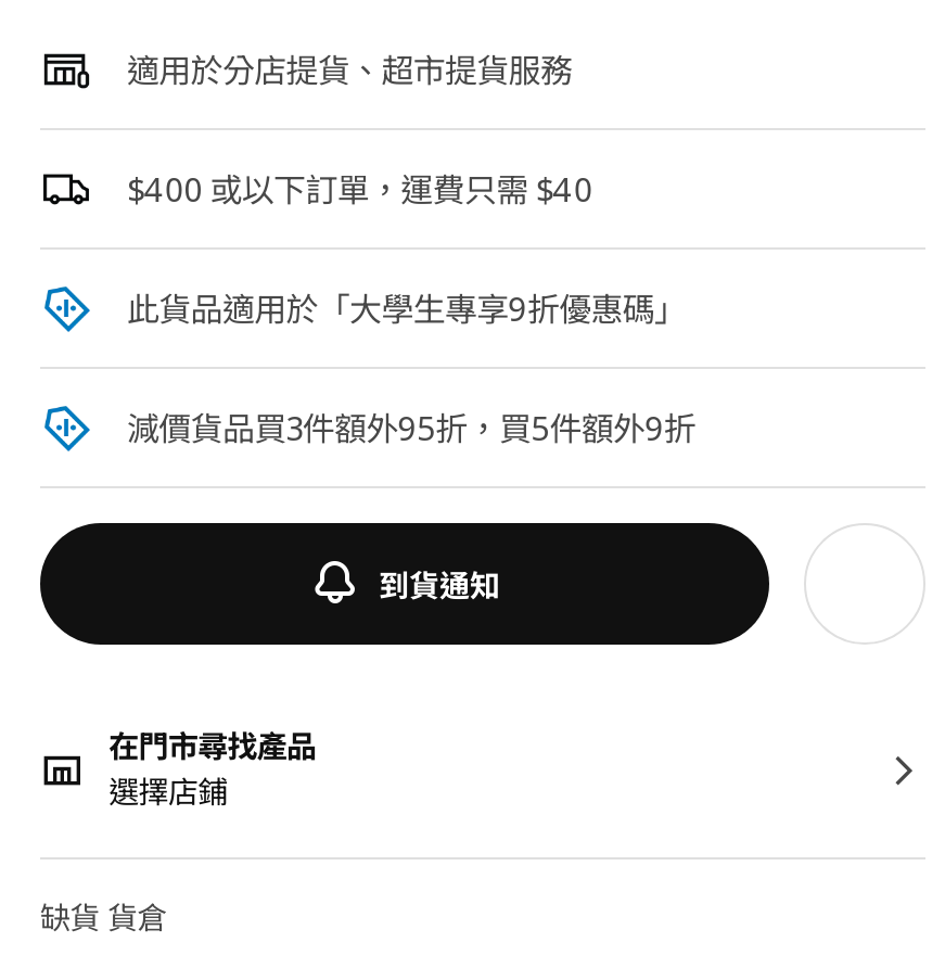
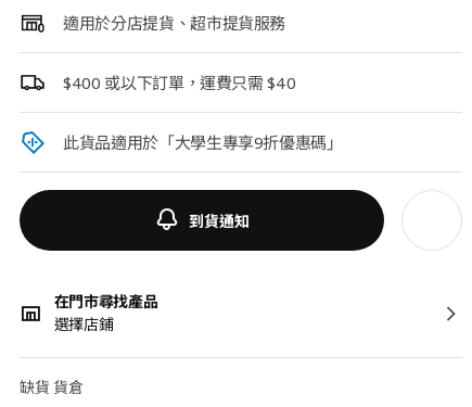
- 減價貨品買3件額外95折，買5件額外9折
